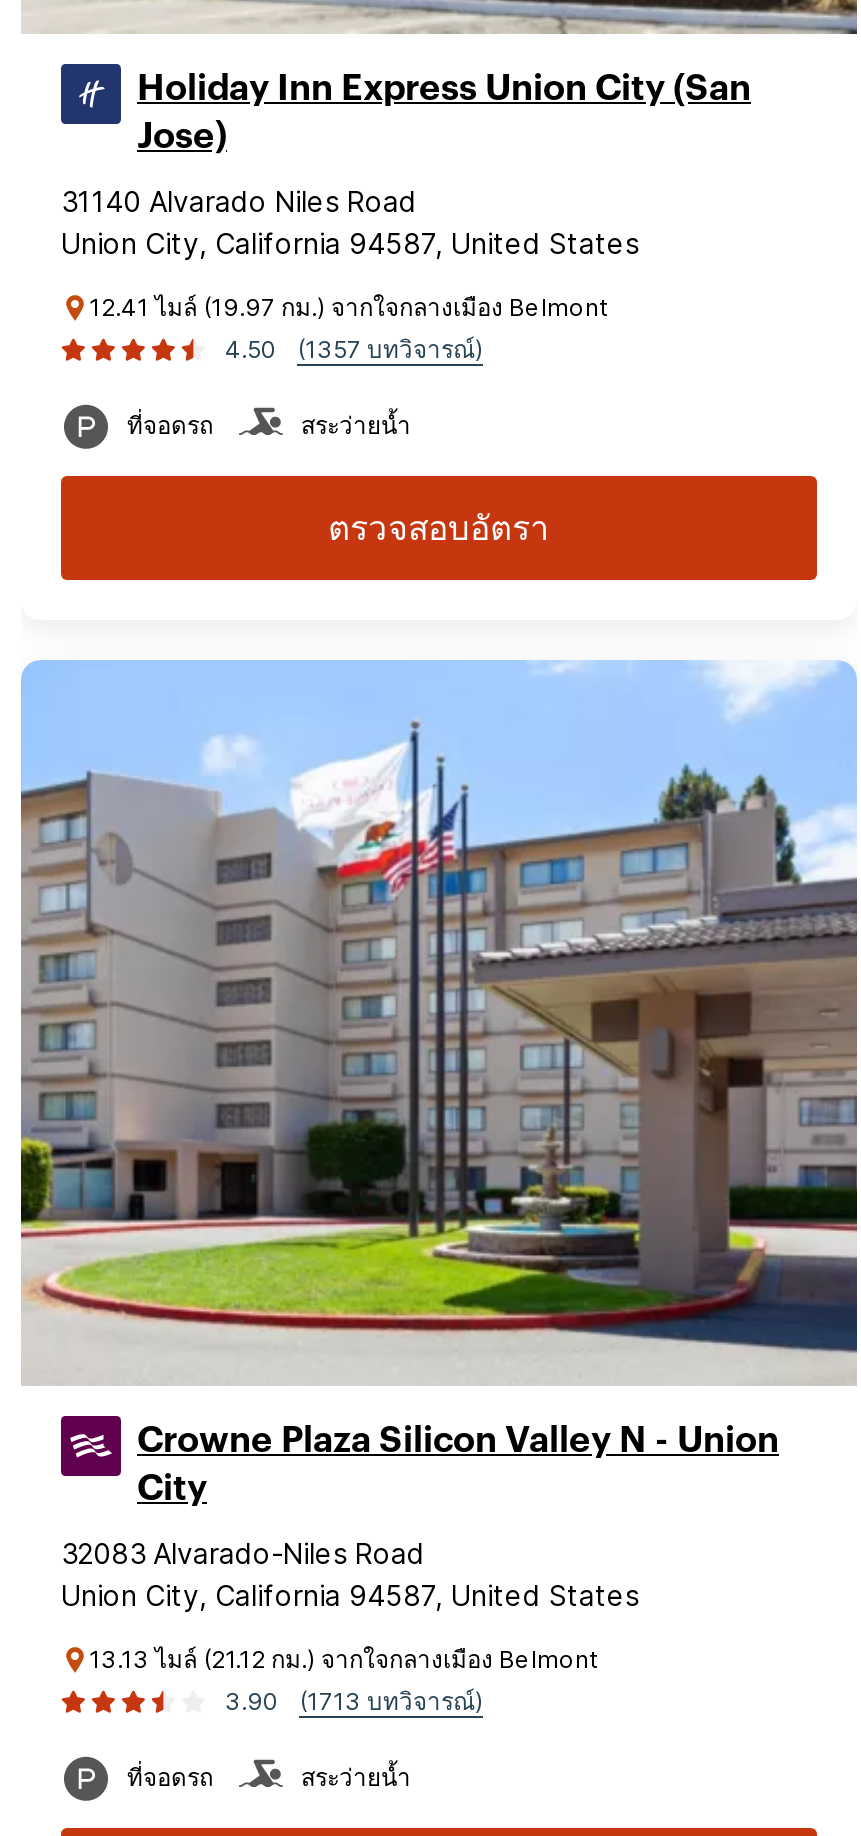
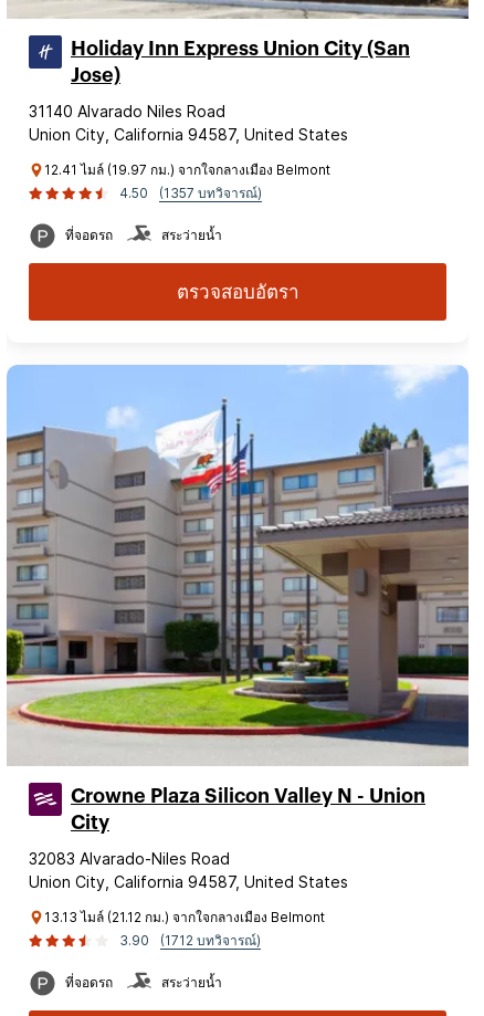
- (1713 บทวิจารณ์)
+ (1712 บทวิจารณ์)
